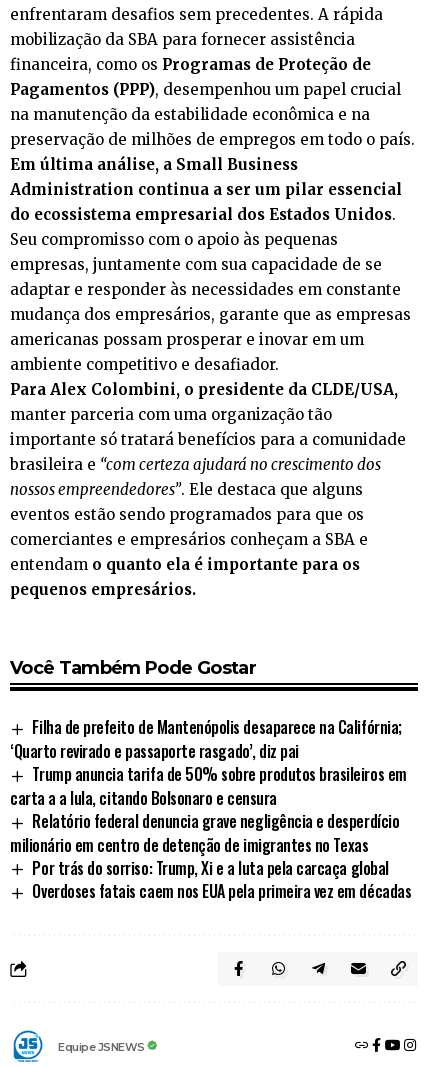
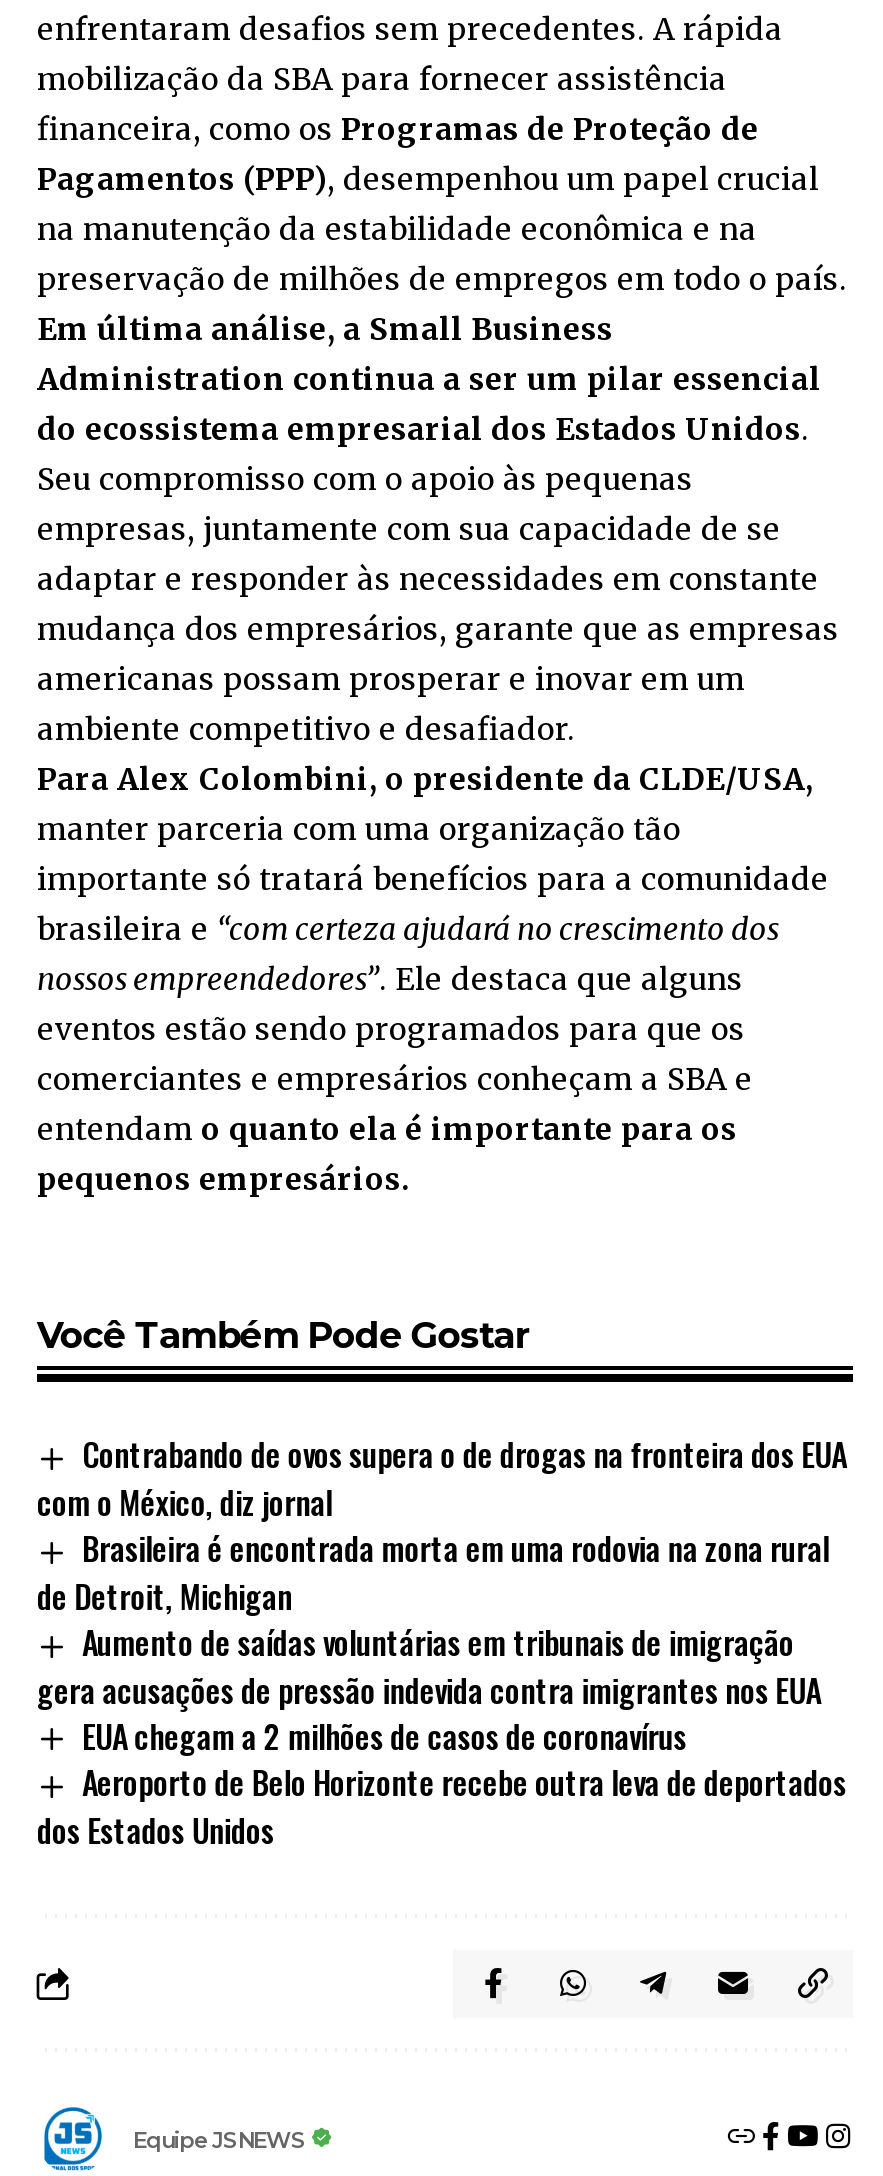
- Filha de prefeito de Mantenópolis desaparece na Califórnia;
- ‘Quarto revirado e passaporte rasgado’, diz pai
- Trump anuncia tarifa de 50% sobre produtos brasileiros em
- carta a a lula, citando Bolsonaro e censura
- Relatório federal denuncia grave negligência e desperdício
- milionário em centro de detenção de imigrantes no Texas
- Por trás do sorriso: Trump, Xi e a luta pela carcaça global
- Overdoses fatais caem nos EUA pela primeira vez em décadas
+ Contrabando de ovos supera o de drogas na fronteira dos EUA
+ com o México, diz jornal
+ Brasileira é encontrada morta em uma rodovia na zona rural
+ de Detroit, Michigan
+ Aumento de saídas voluntárias em tribunais de imigração
+ gera acusações de pressão indevida contra imigrantes nos EUA
+ EUA chegam a 2 milhões de casos de coronavírus
+ Aeroporto de Belo Horizonte recebe outra leva de deportados
+ dos Estados Unidos
